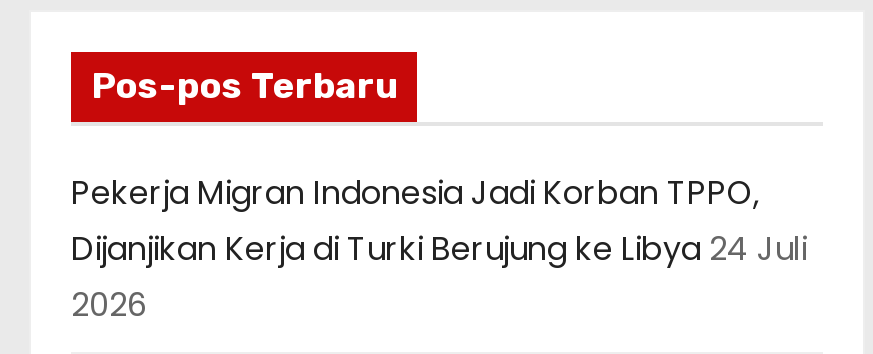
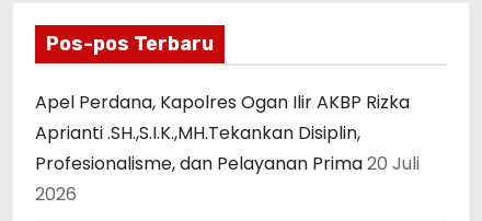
- Pekerja Migran Indonesia Jadi Korban TPPO,
- Dijanjikan Kerja di Turki Berujung ke Libya 24 Juli
+ Apel Perdana, Kapolres Ogan Ilir AKBP Rizka
+ Aprianti .SH.,S.I.K.,MH.Tekankan Disiplin,
+ Profesionalisme, dan Pelayanan Prima 20 Juli
